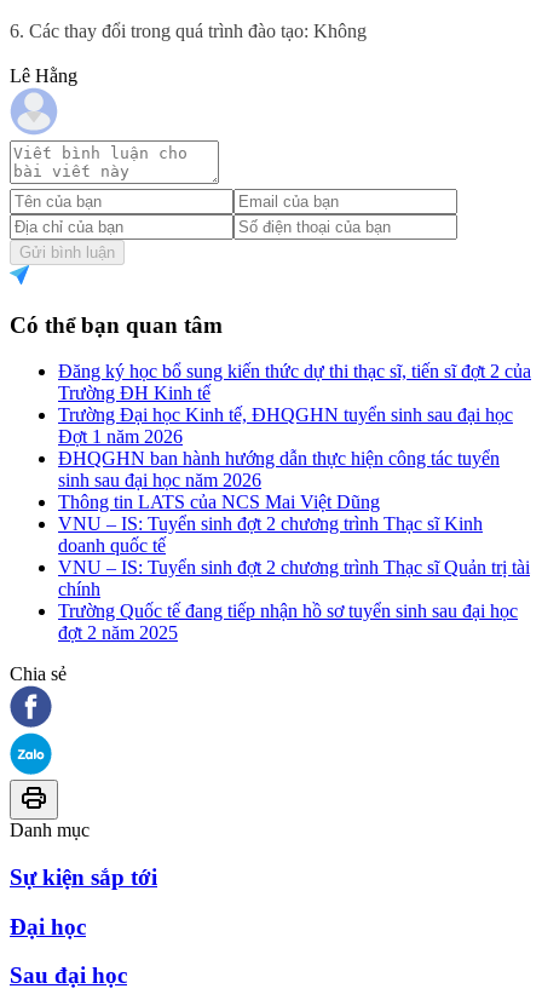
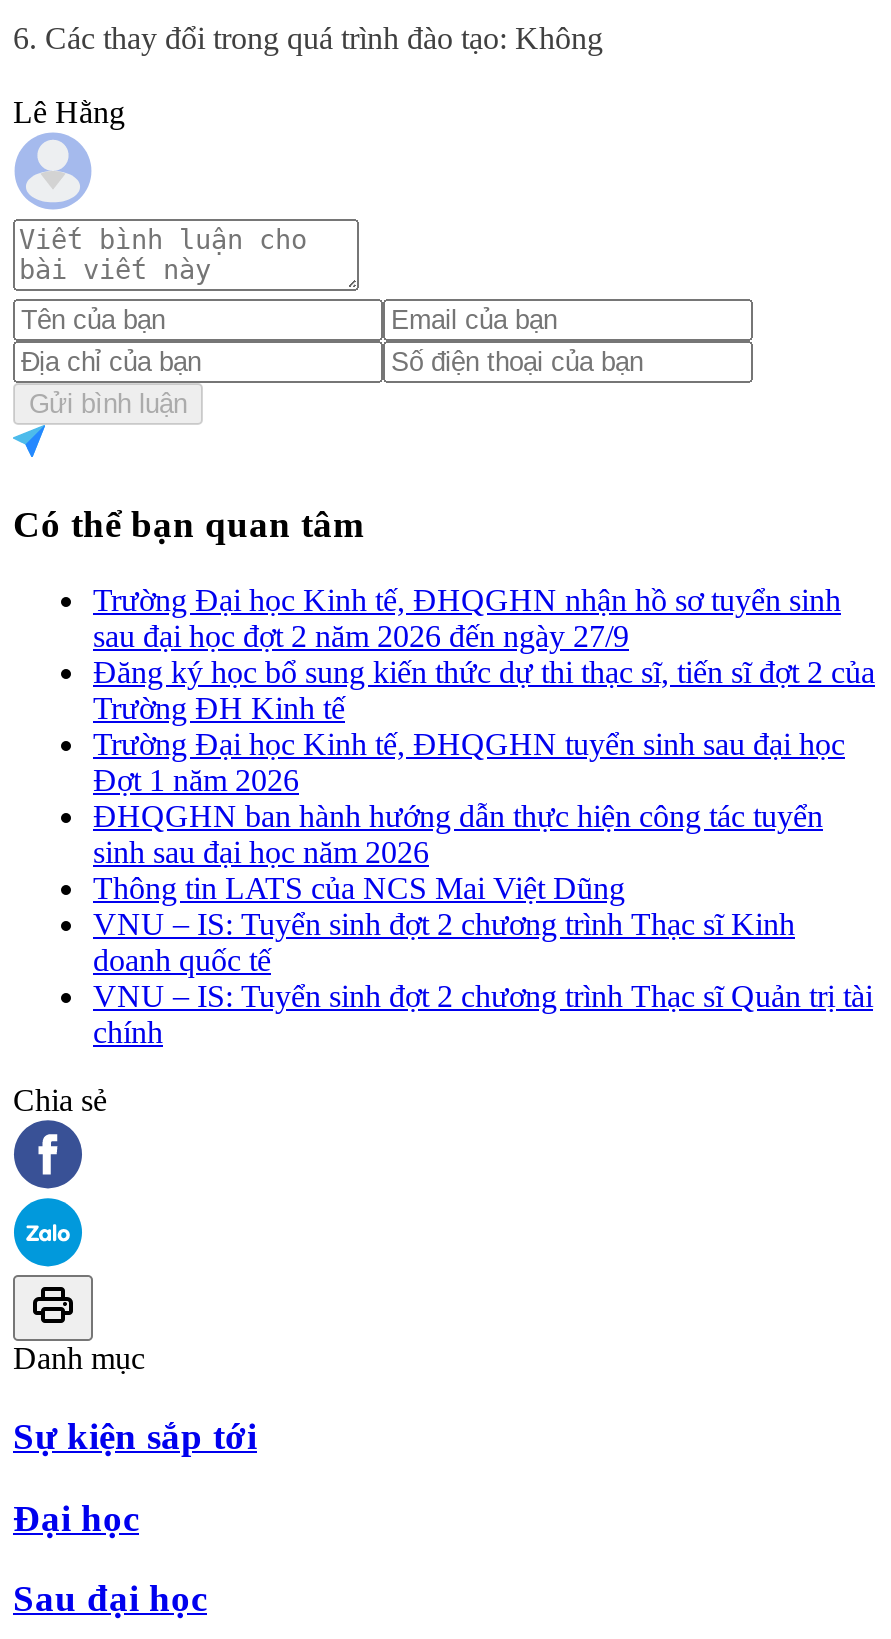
+ Trường Đại học Kinh tế, ĐHQGHN nhận hồ sơ tuyển sinh
+ sau đại học đợt 2 năm 2026 đến ngày 27/9

moved down: Đăng ký học bổ sung kiến thức dự thi thạc sĩ, tiến sĩ đợt 2 của | Trường ĐH Kinh tế | Trường Đại học Kinh tế, ĐHQGHN tuyển sinh sau đại học | ... | VNU – IS: Tuyển sinh đợt 2 chương trình Thạc sĩ Quản trị tài | chính

- Trường Quốc tế đang tiếp nhận hồ sơ tuyển sinh sau đại học
- đợt 2 năm 2025
